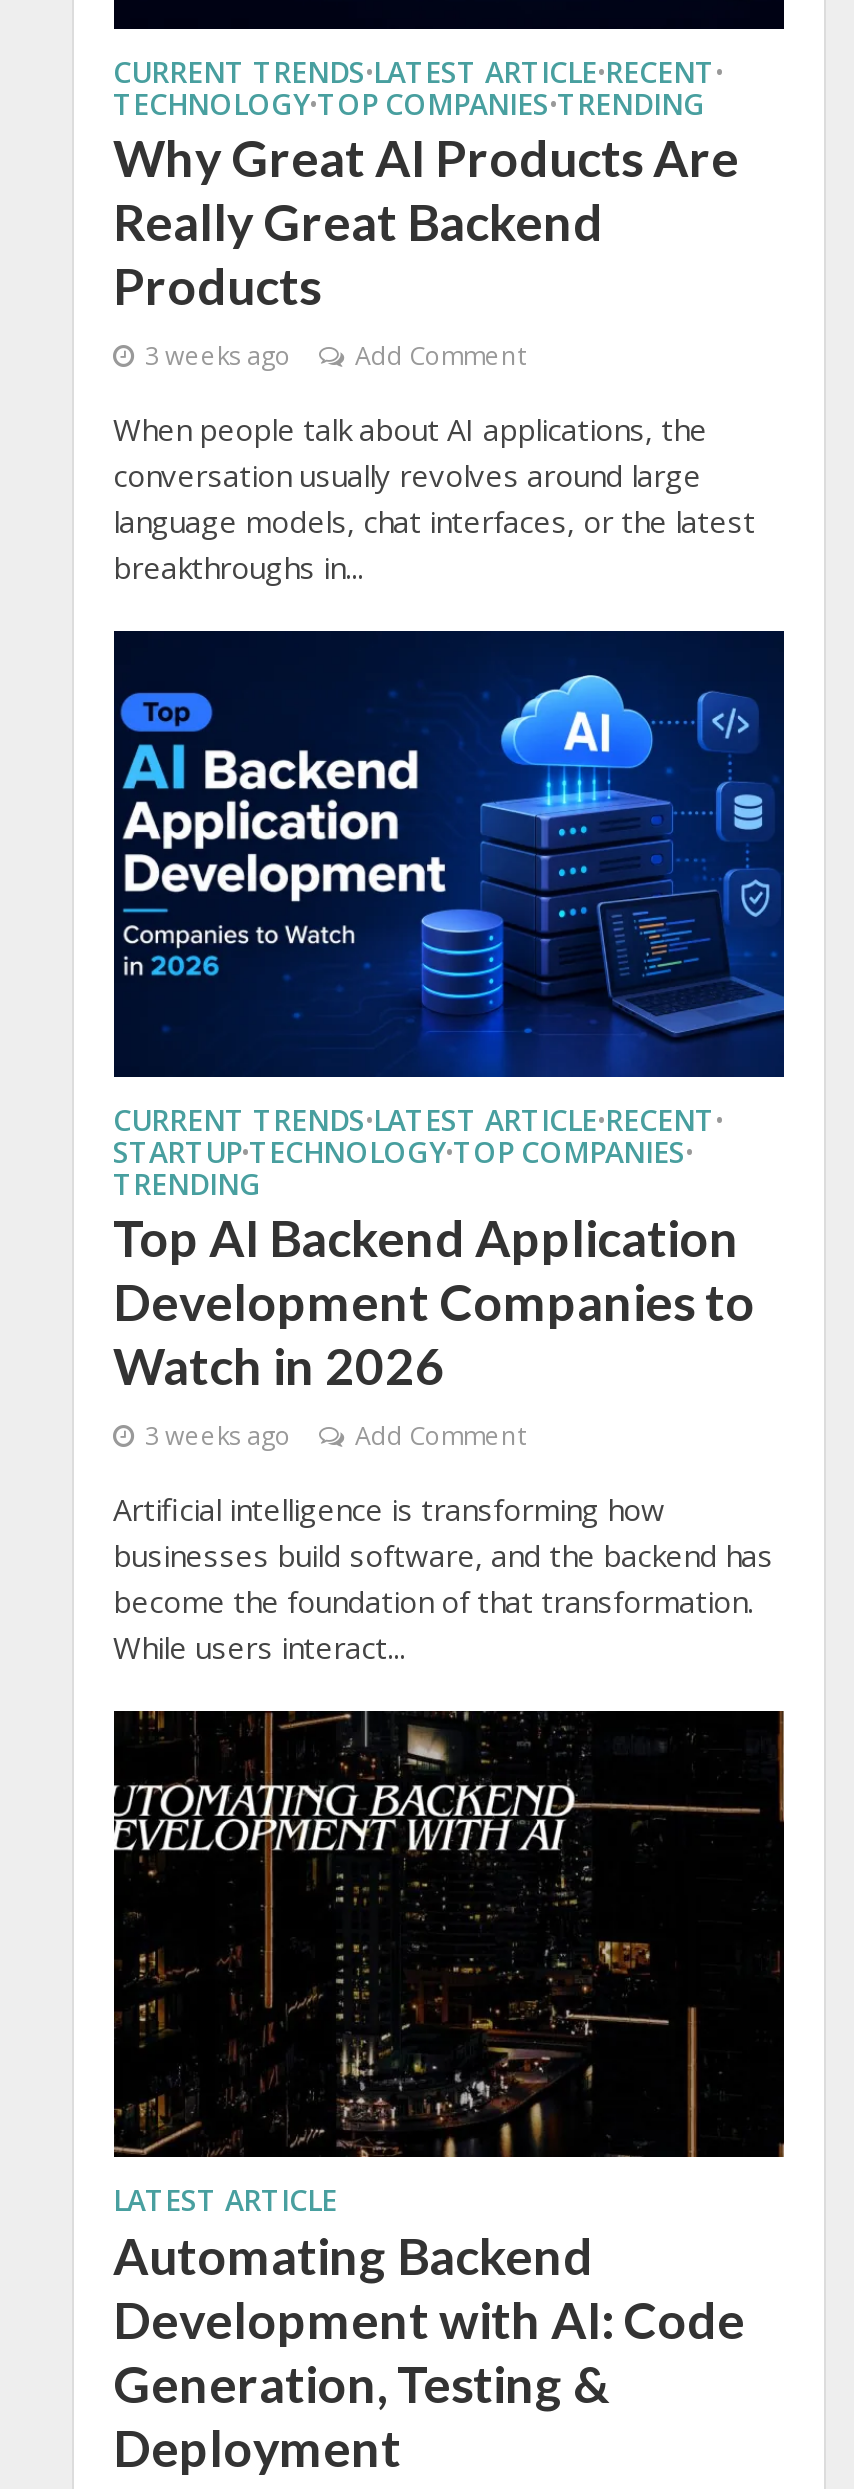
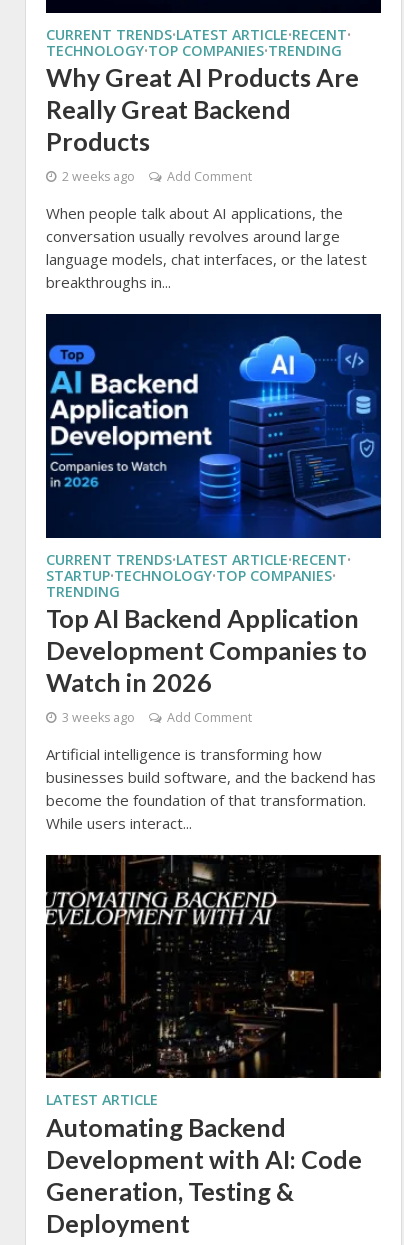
- 3 weeks ago Add Comment
+ 2 weeks ago Add Comment
